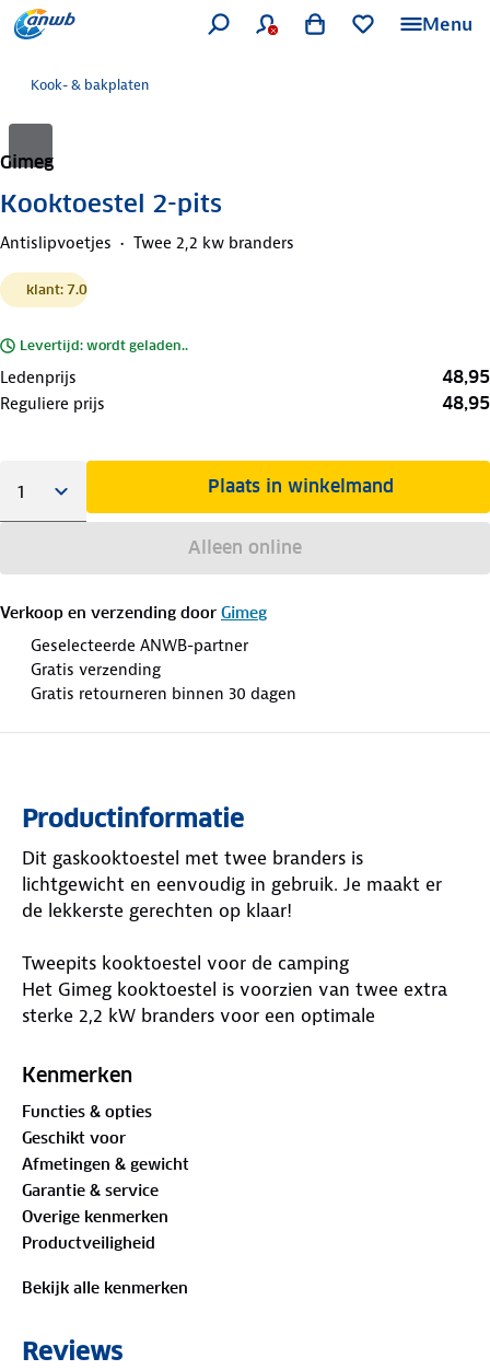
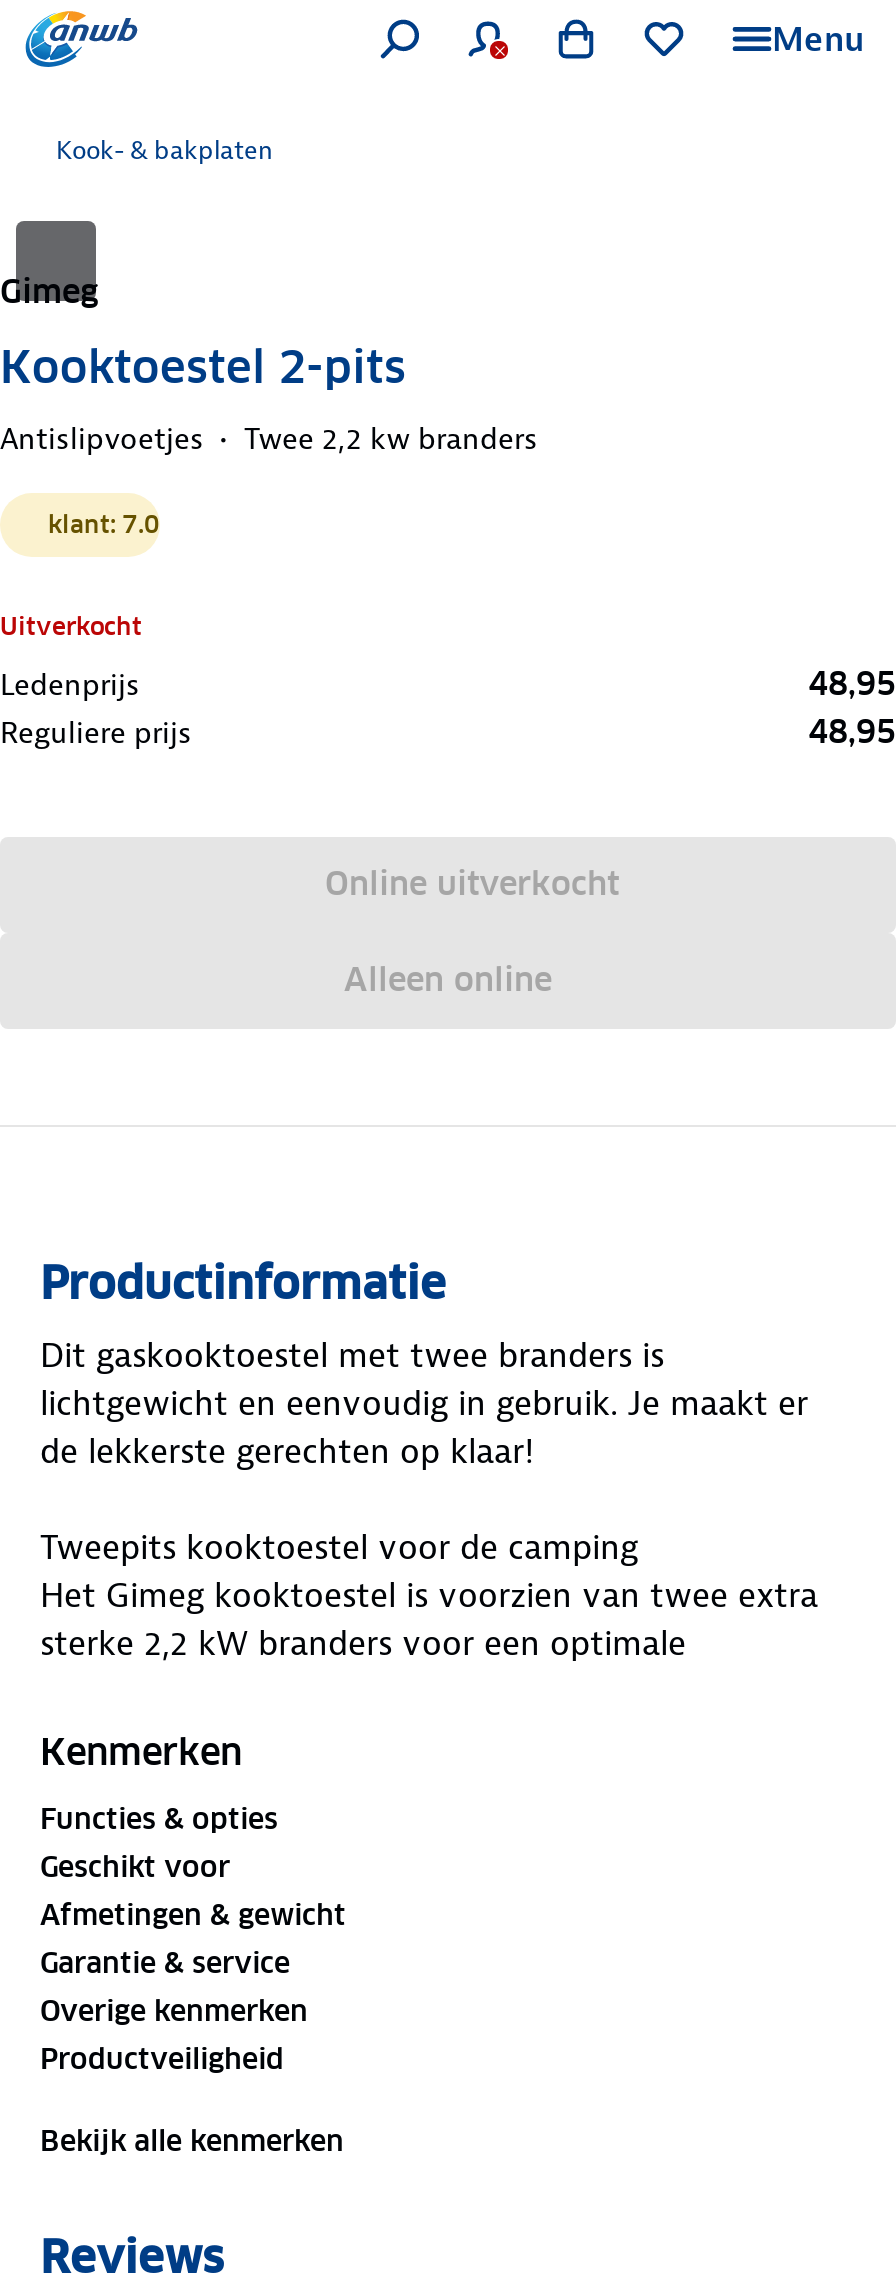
- Levertijd: wordt geladen..
+ Uitverkocht

- Plaats in winkelmand
+ Online uitverkocht

- Verkoop en verzending door Gimeg
- Geselecteerde ANWB-partner
- Gratis verzending
- Gratis retourneren binnen 30 dagen
